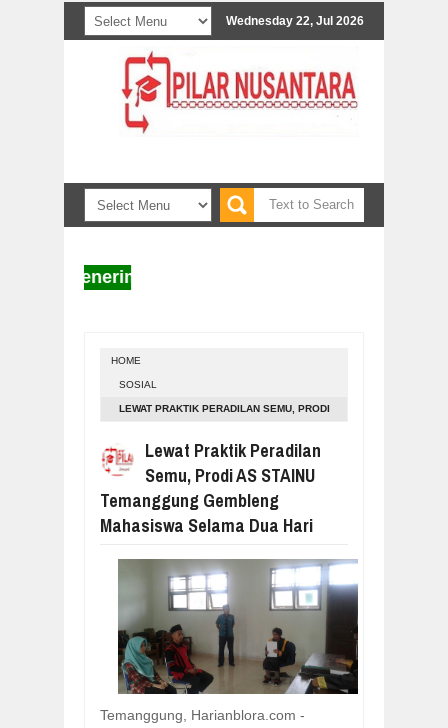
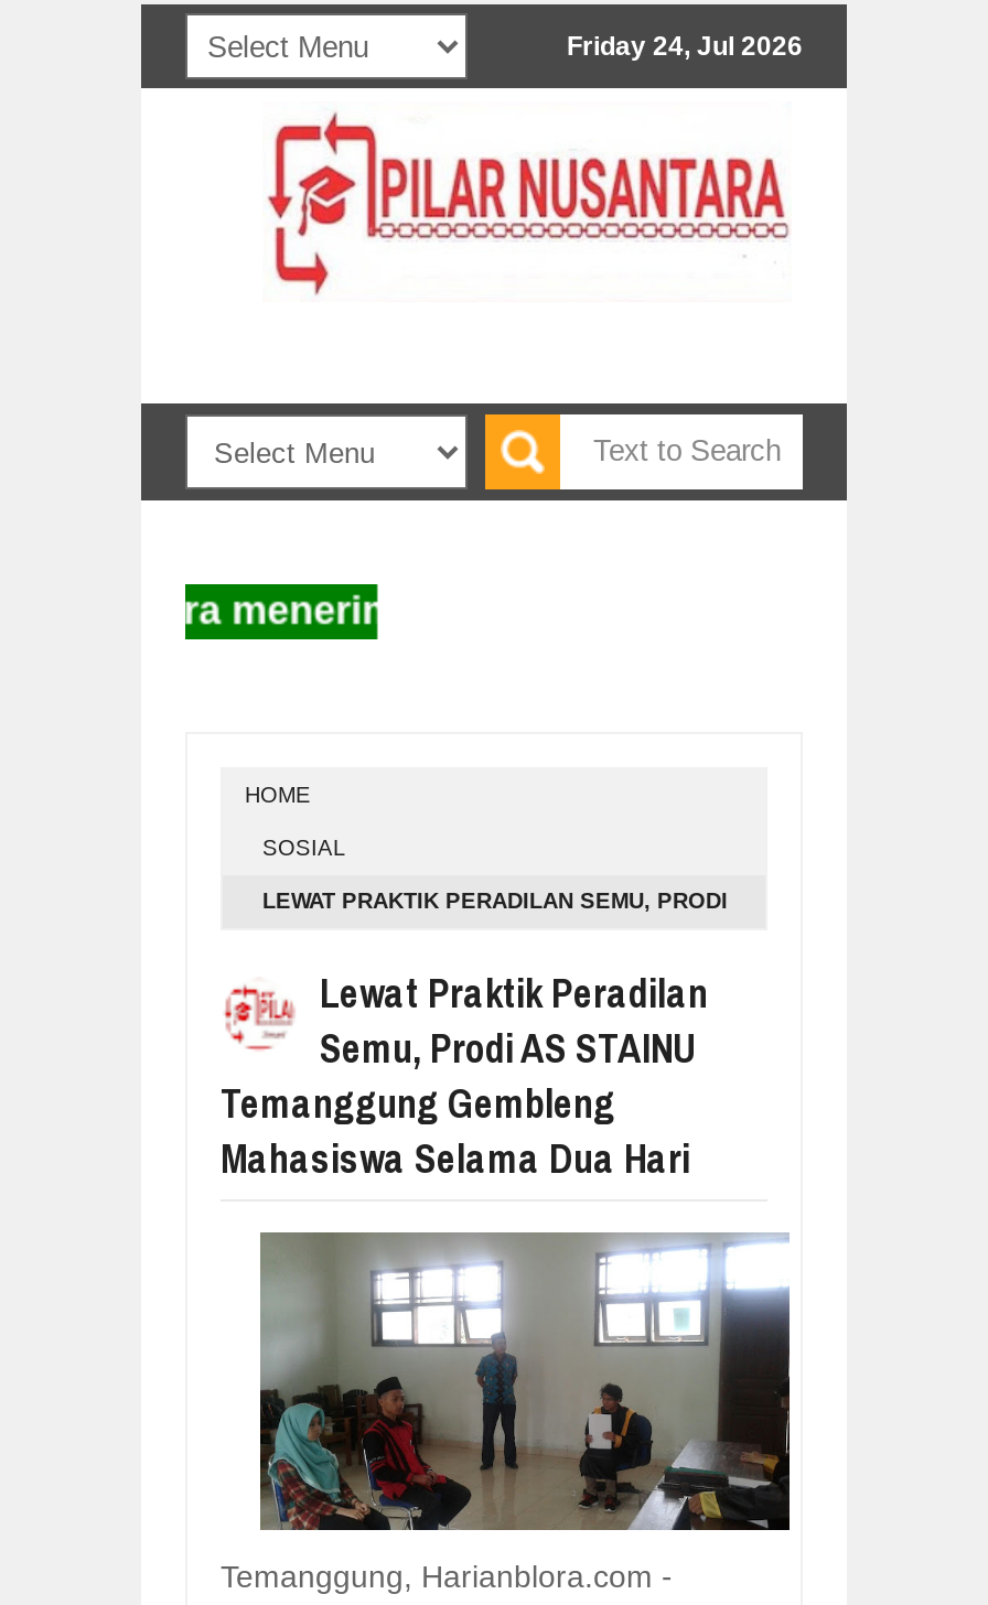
- Wednesday 22, Jul 2026
+ Friday 24, Jul 2026
